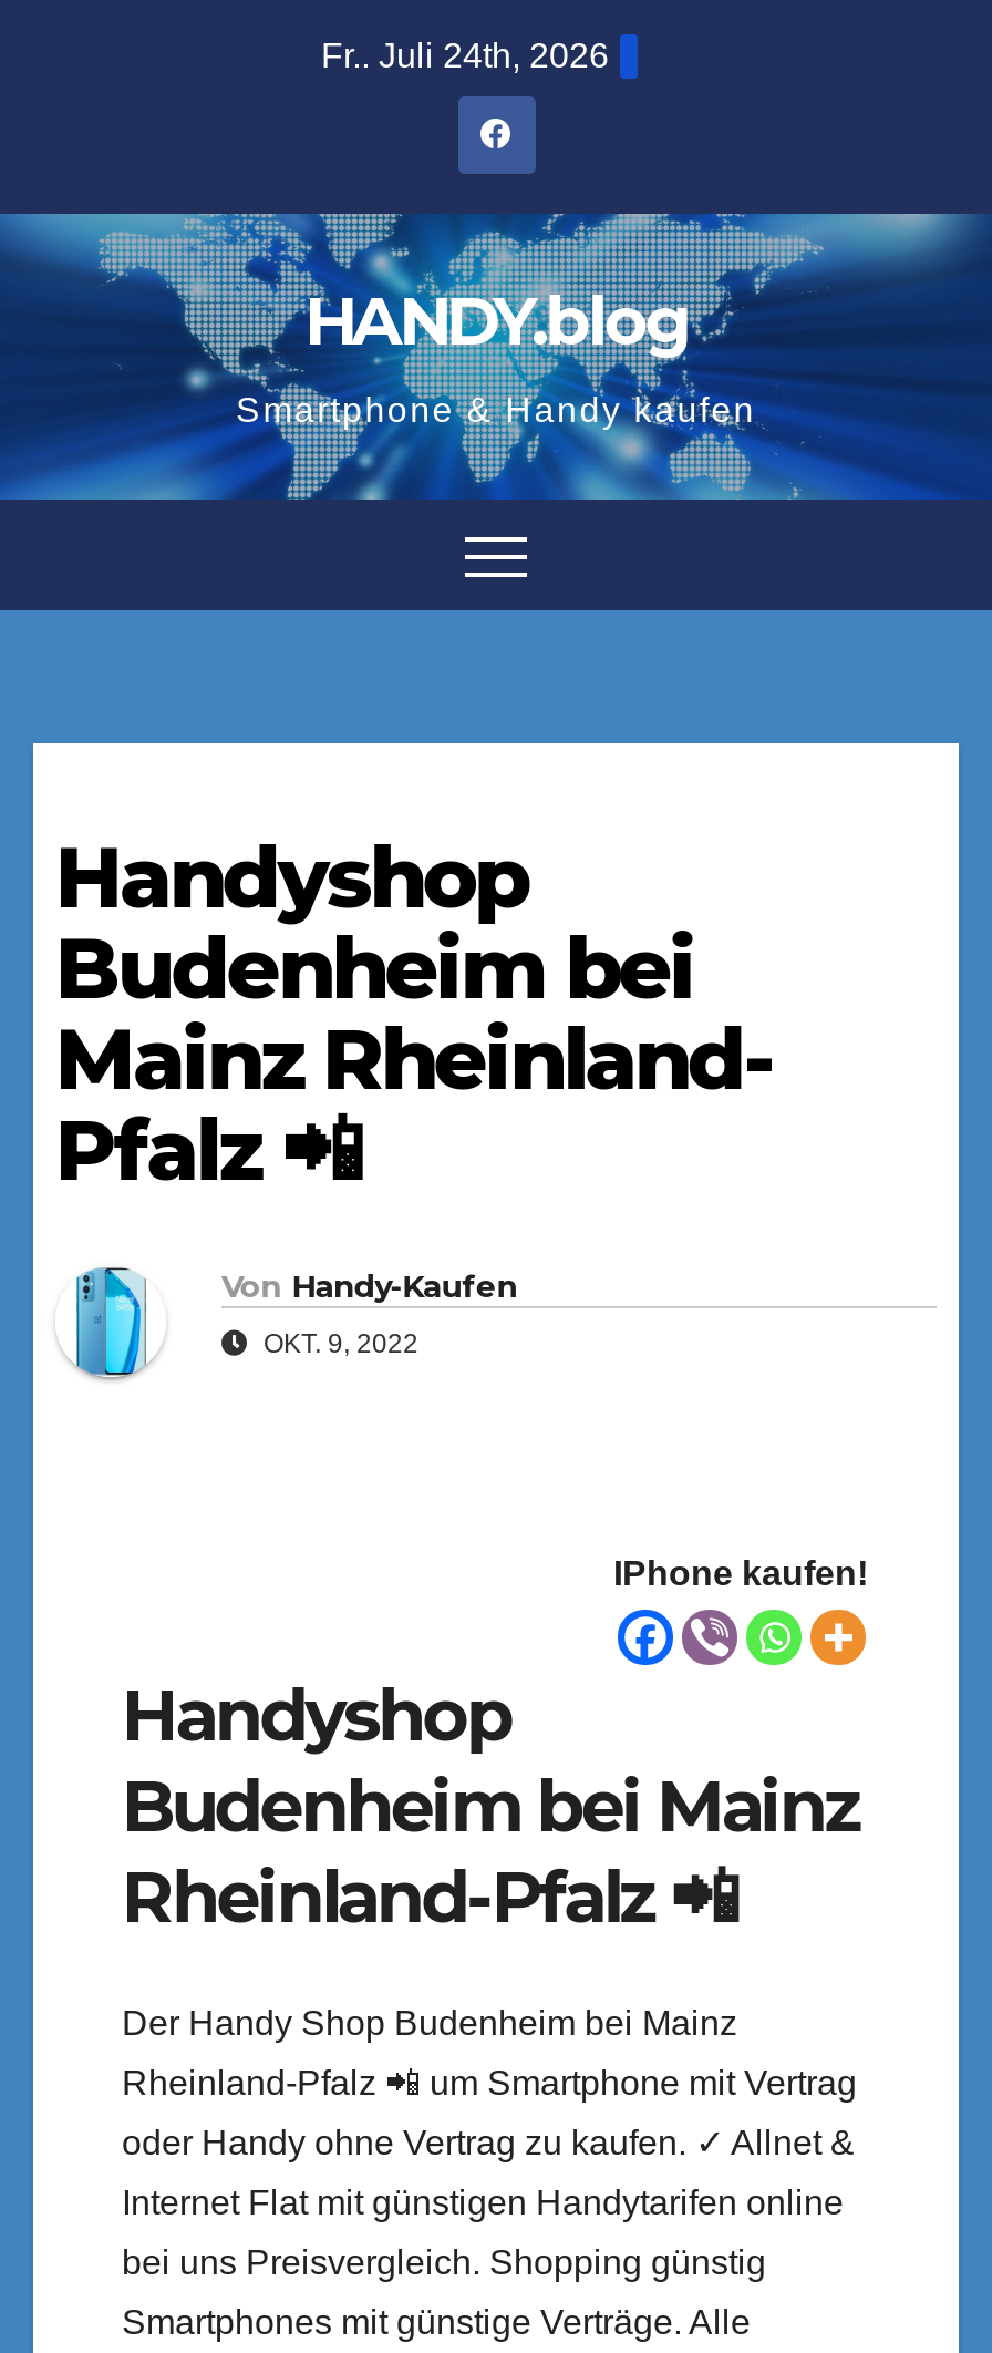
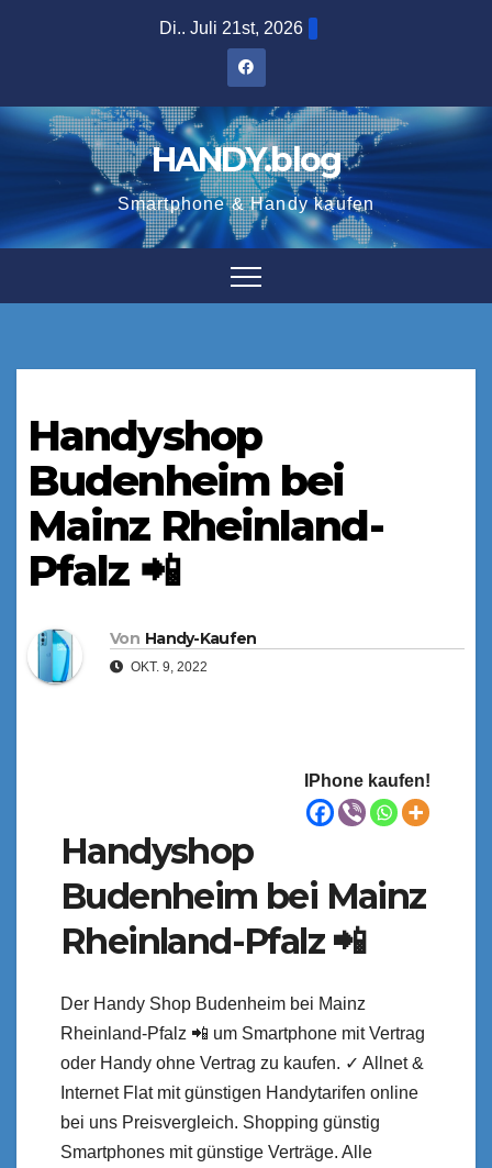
- Fr.. Juli 24th, 2026
+ Di.. Juli 21st, 2026
